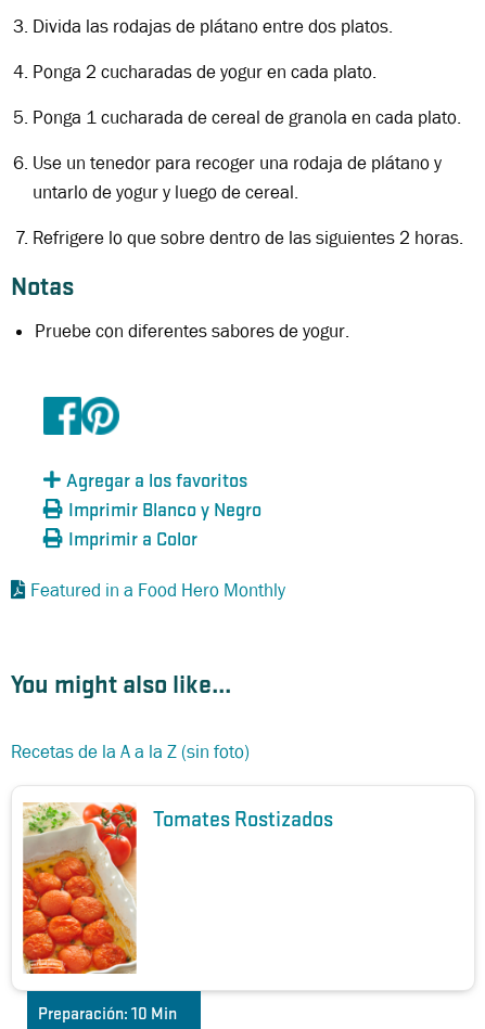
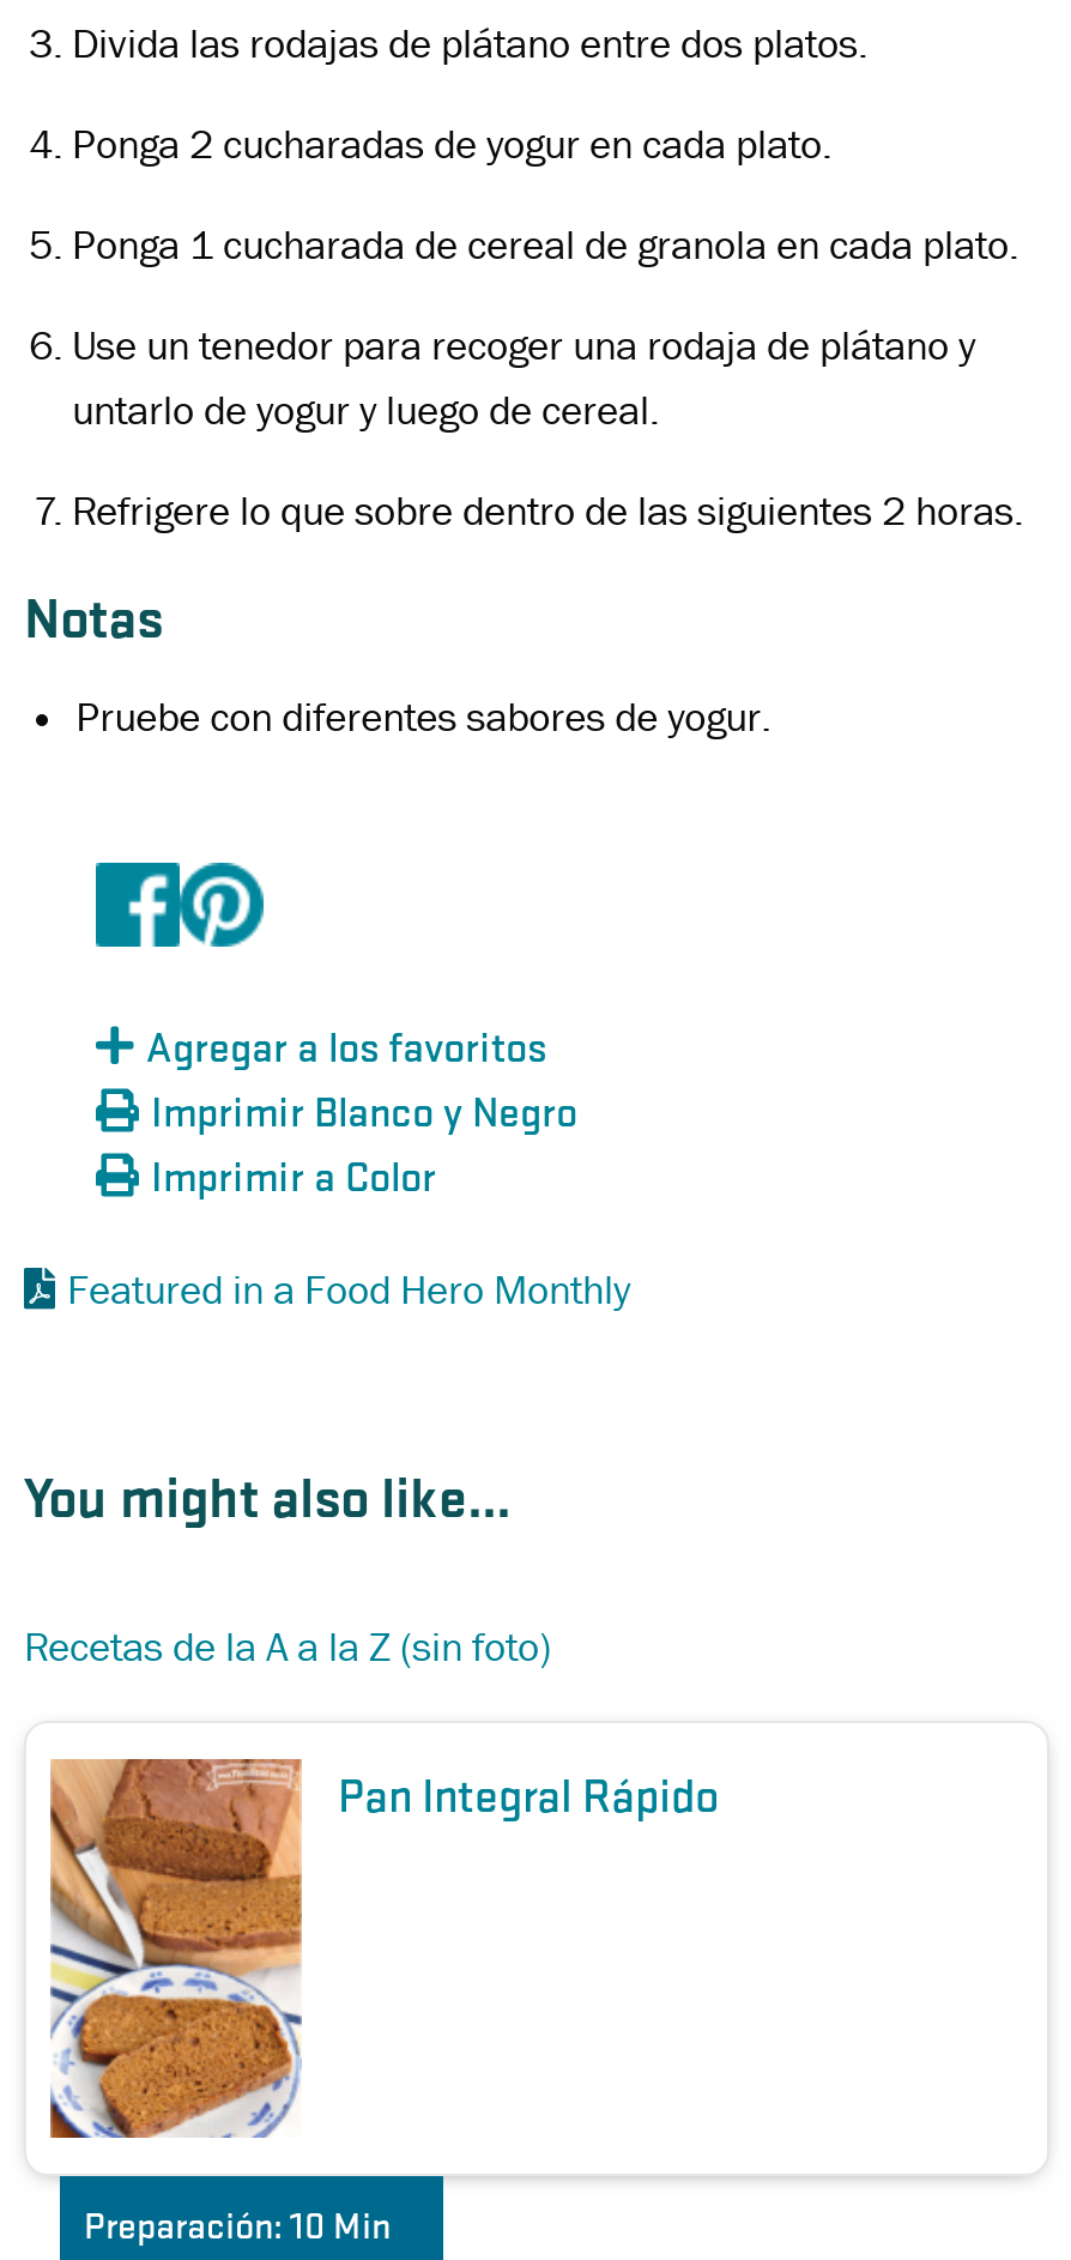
- [image]
- Tomates Rostizados
+ [image]
+ Pan Integral Rápido
